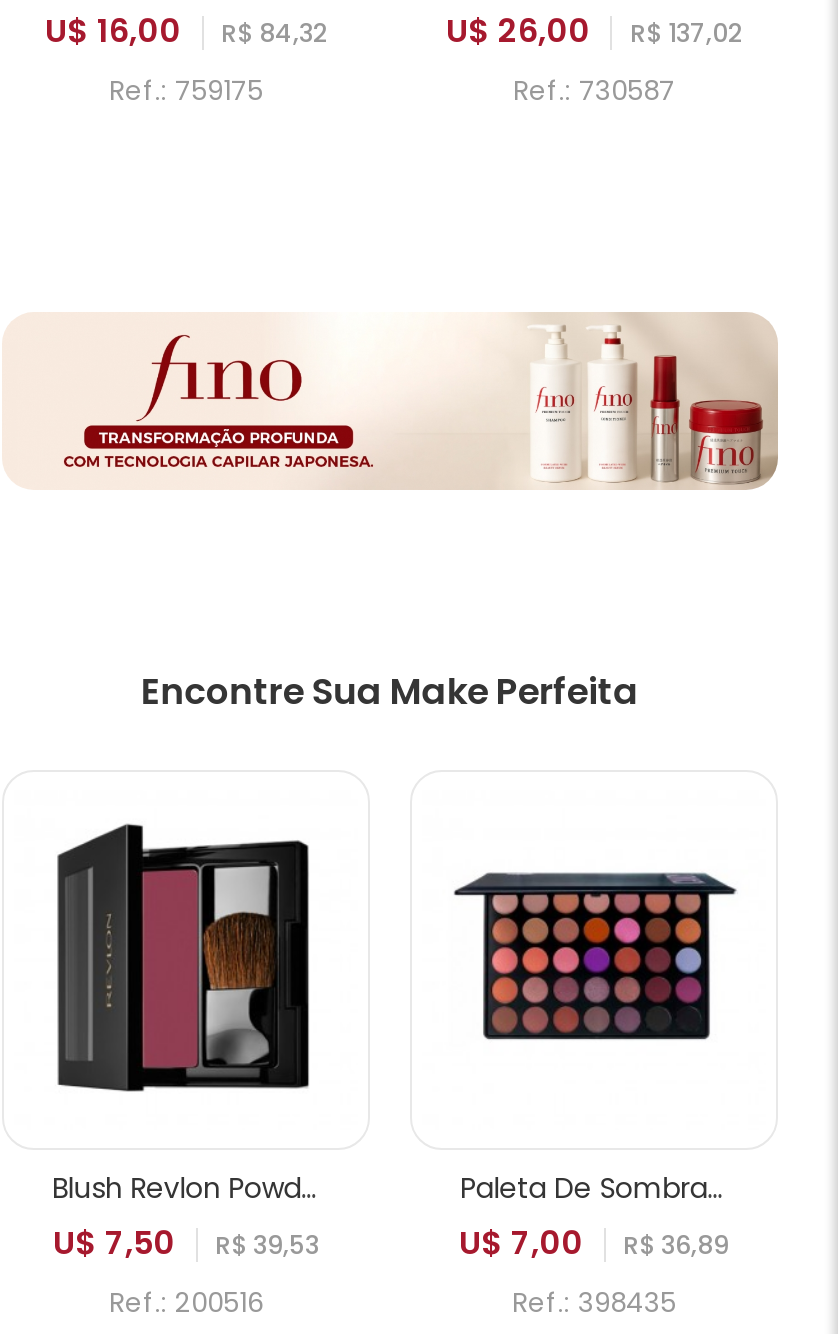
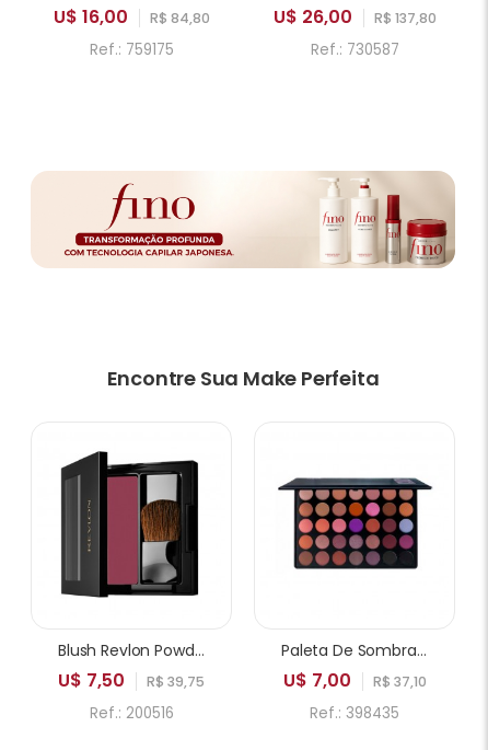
- U$ 16,00 R$ 84,32
+ U$ 16,00 R$ 84,80

- U$ 26,00 R$ 137,02
+ U$ 26,00 R$ 137,80

- U$ 7,50 R$ 39,53
+ U$ 7,50 R$ 39,75

- U$ 7,00 R$ 36,89
+ U$ 7,00 R$ 37,10
